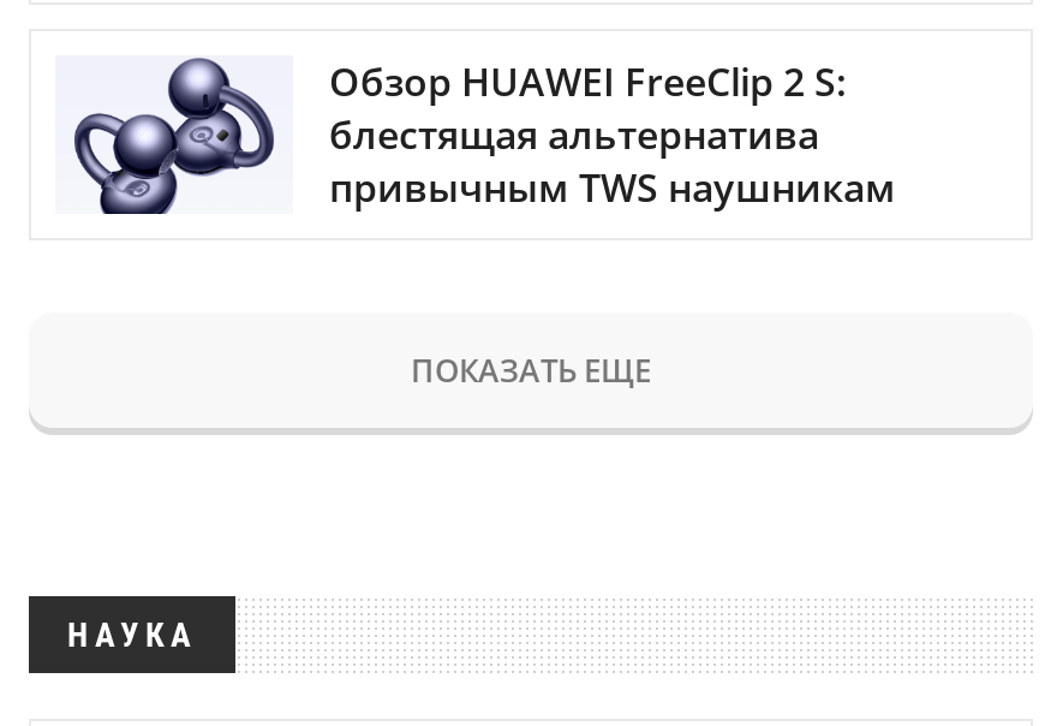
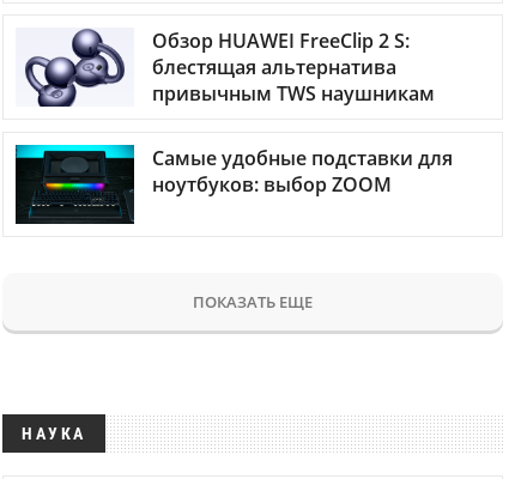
+ [image]
+ Самые удобные подставки для
+ ноутбуков: выбор ZOOM
